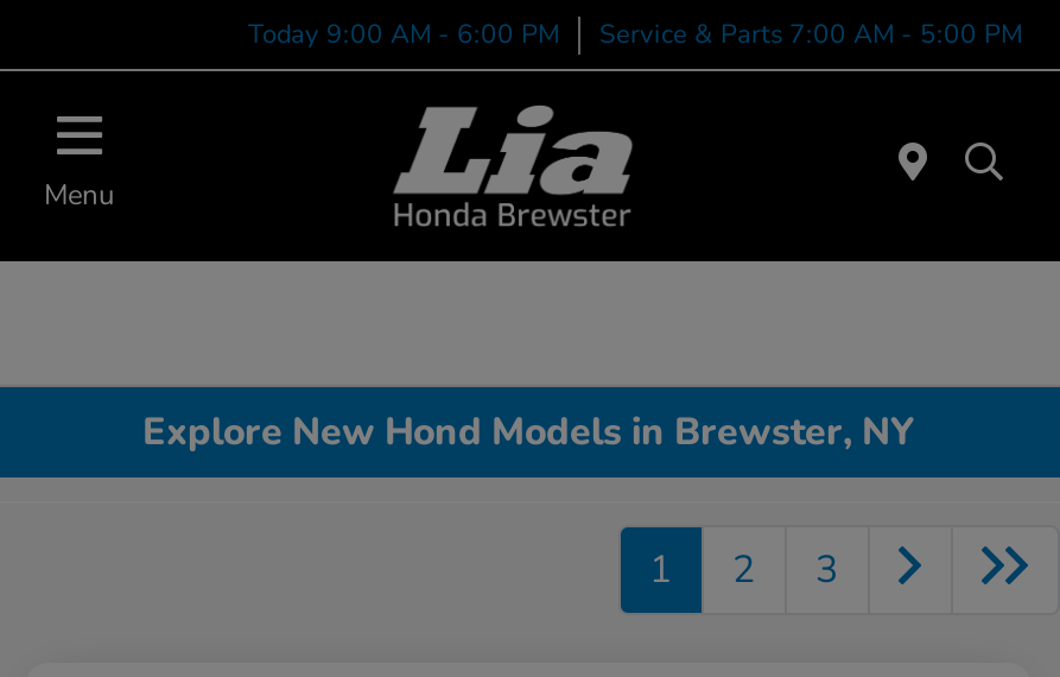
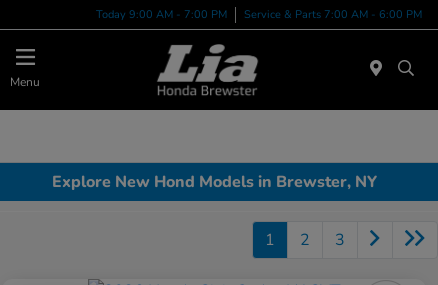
- Today 9:00 AM - 6:00 PM
+ Today 9:00 AM - 7:00 PM

- Service & Parts 7:00 AM - 5:00 PM
+ Service & Parts 7:00 AM - 6:00 PM
